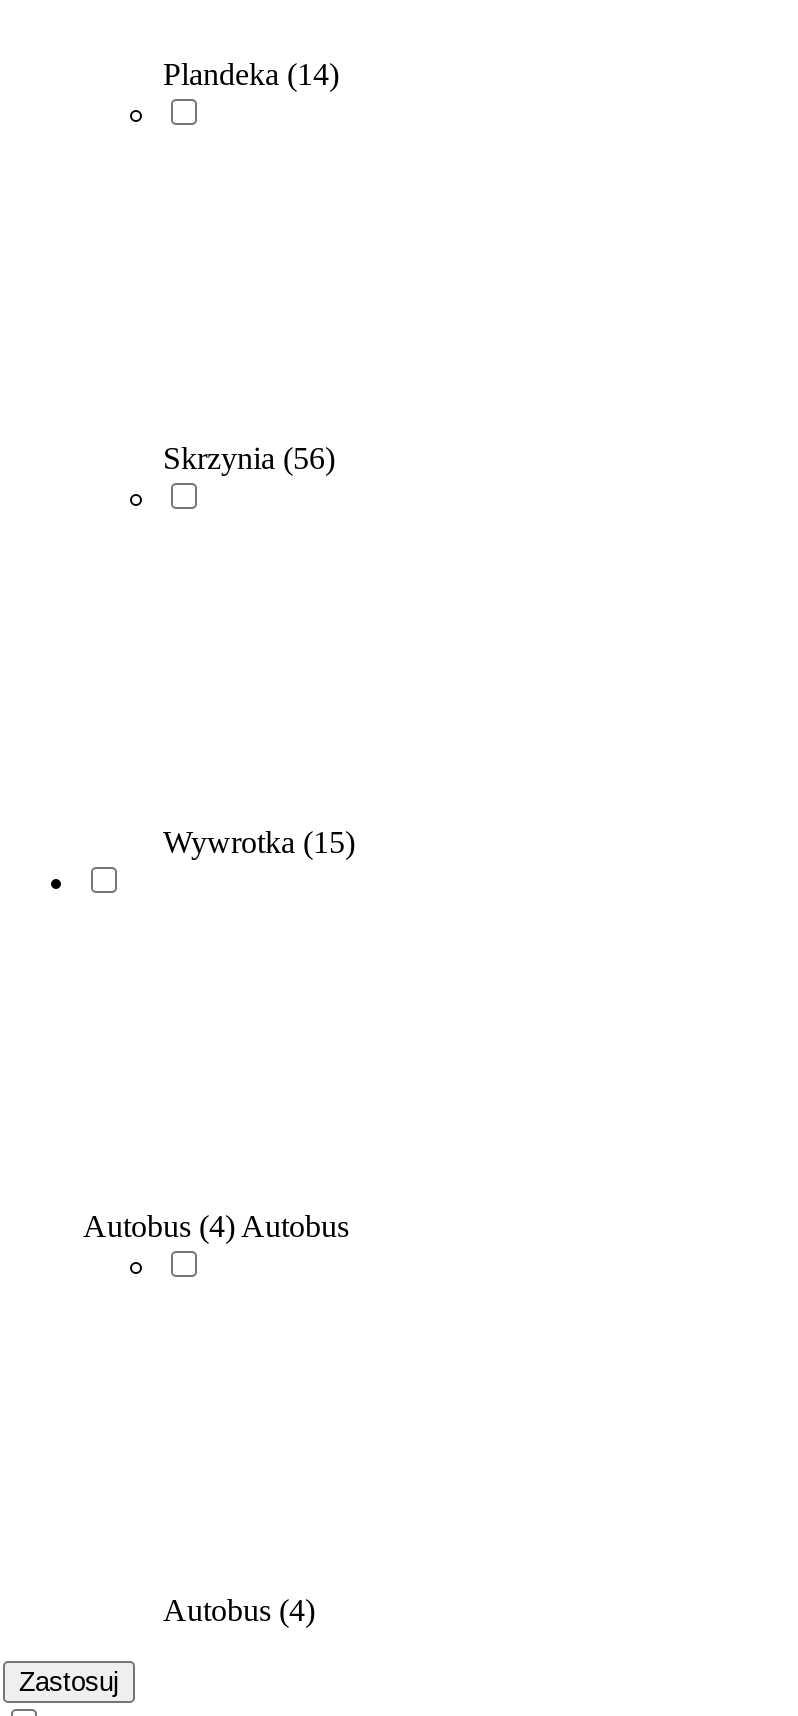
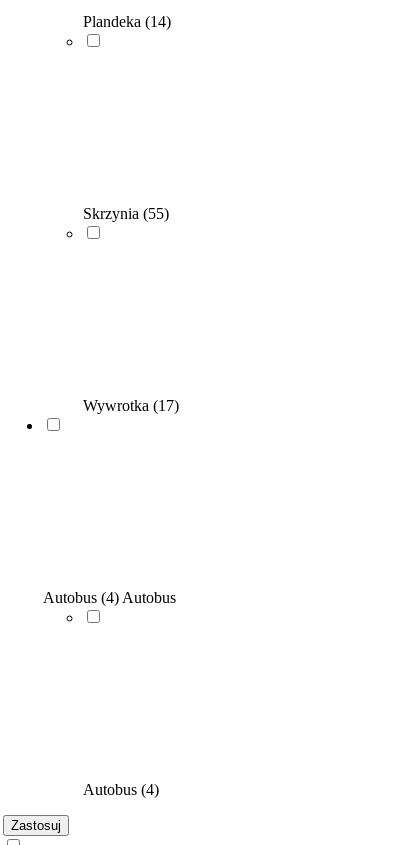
- Skrzynia (56)
+ Skrzynia (55)

- Wywrotka (15)
+ Wywrotka (17)
